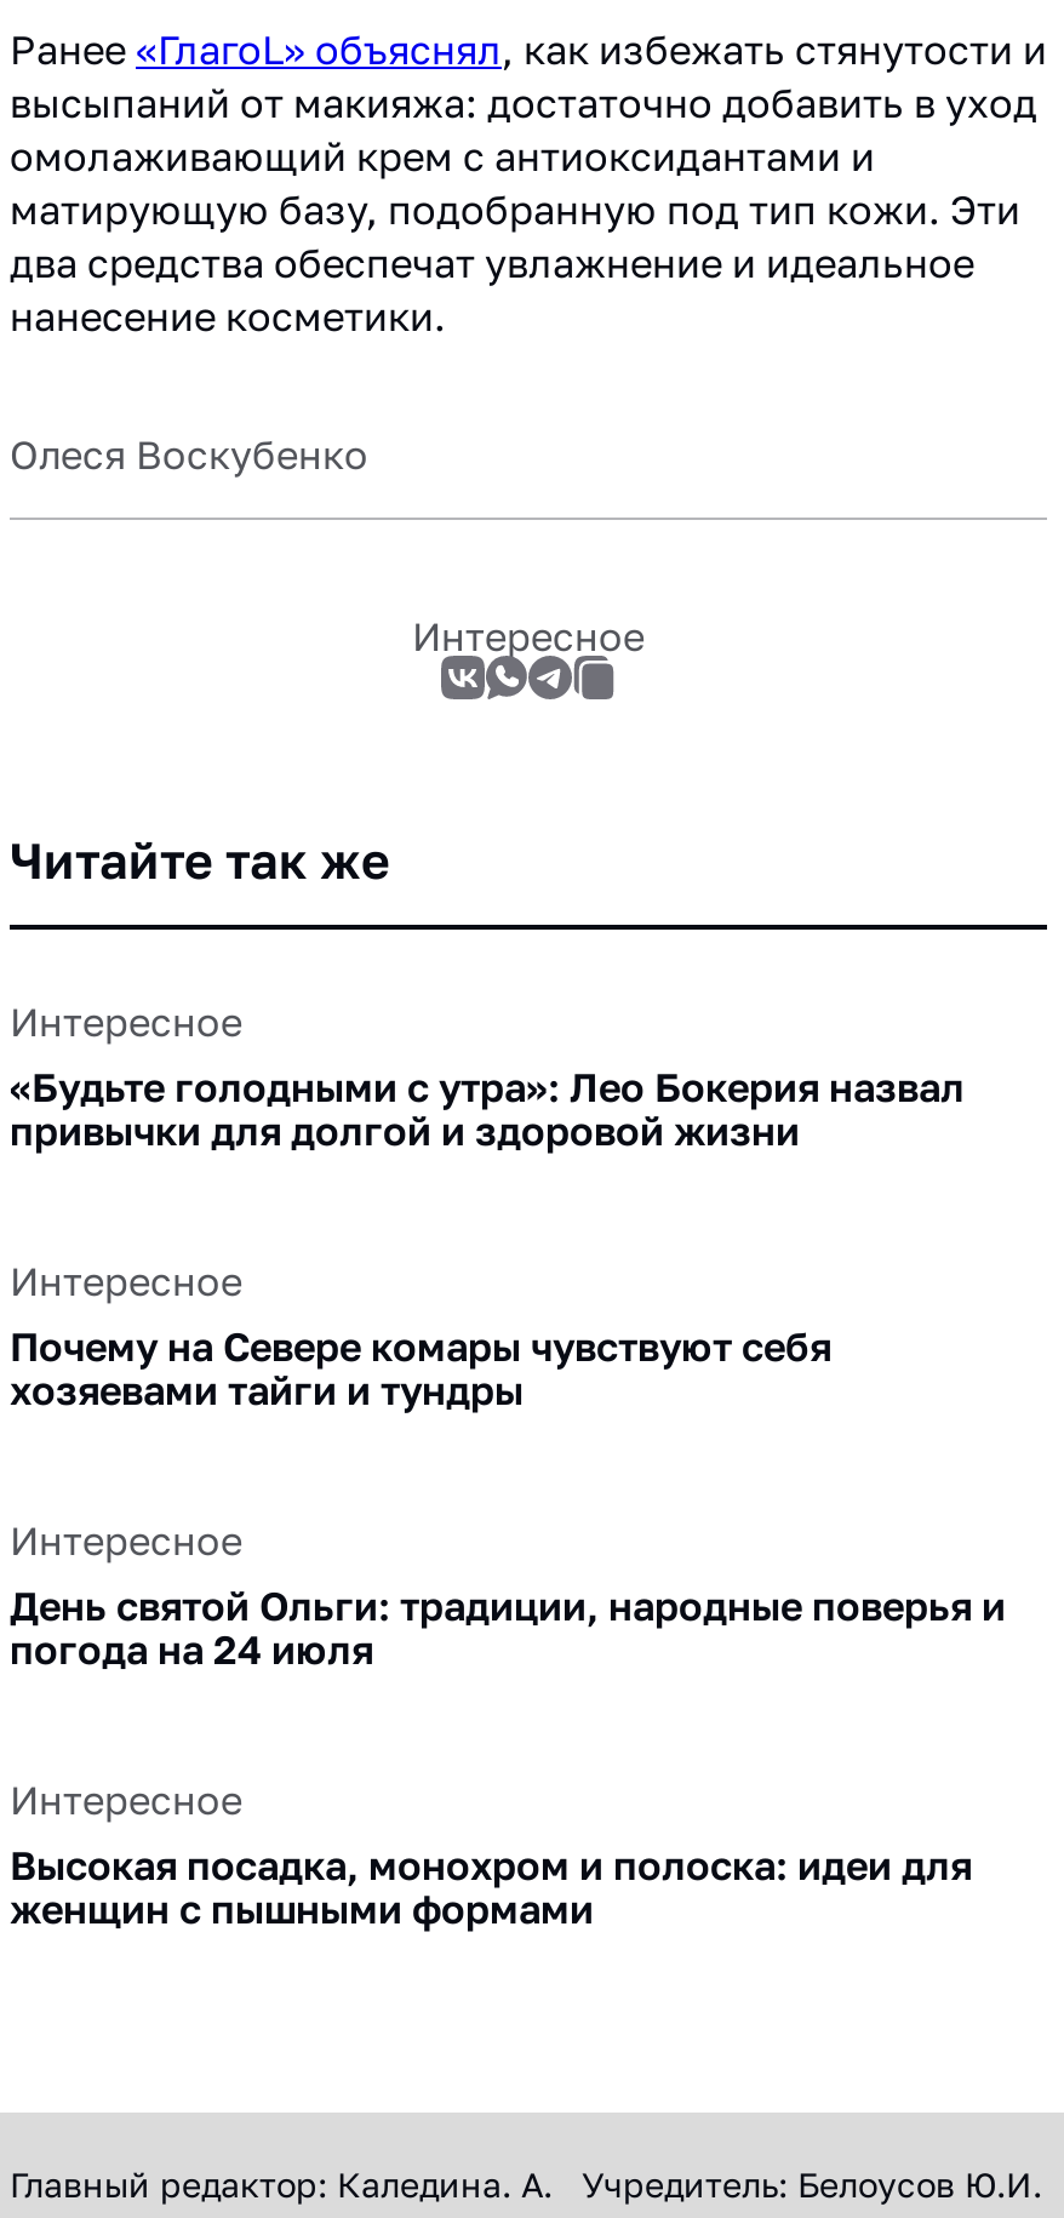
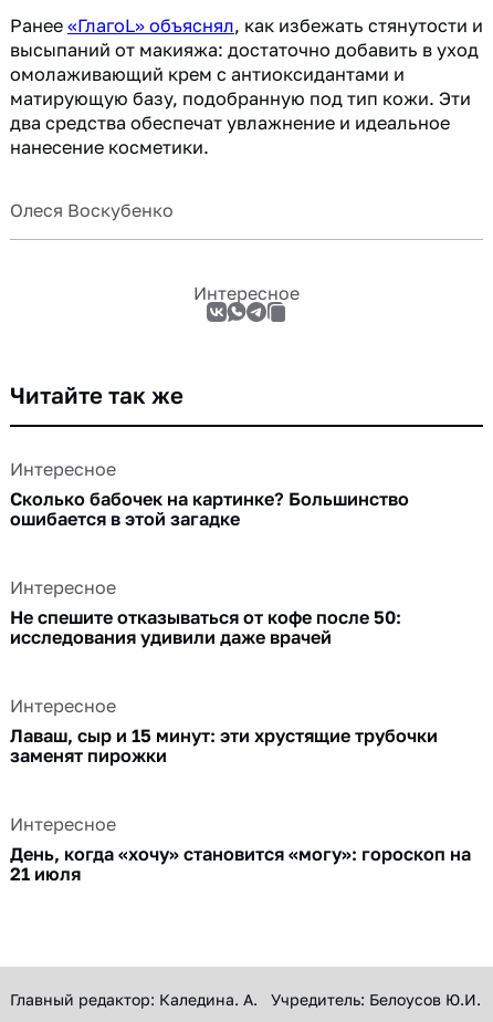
- «Будьте голодными с утра»: Лео Бокерия назвал
- привычки для долгой и здоровой жизни
+ Сколько бабочек на картинке? Большинство
+ ошибается в этой загадке

- Почему на Севере комары чувствуют себя
- хозяевами тайги и тундры
+ Не спешите отказываться от кофе после 50:
+ исследования удивили даже врачей

- День святой Ольги: традиции, народные поверья и
- погода на 24 июля
+ Лаваш, сыр и 15 минут: эти хрустящие трубочки
+ заменят пирожки

- Высокая посадка, монохром и полоска: идеи для
- женщин с пышными формами
+ День, когда «хочу» становится «могу»: гороскоп на
+ 21 июля
